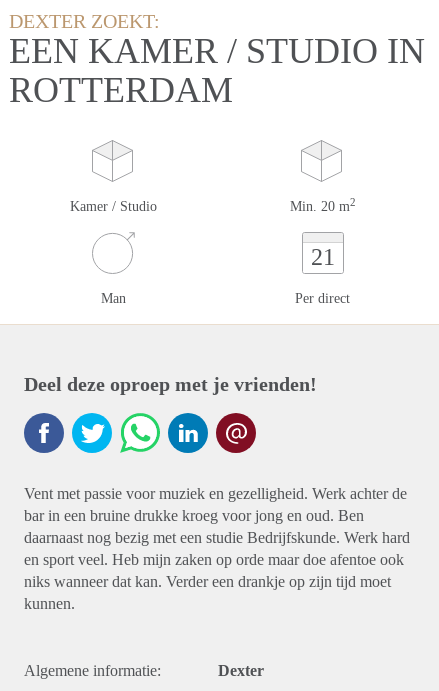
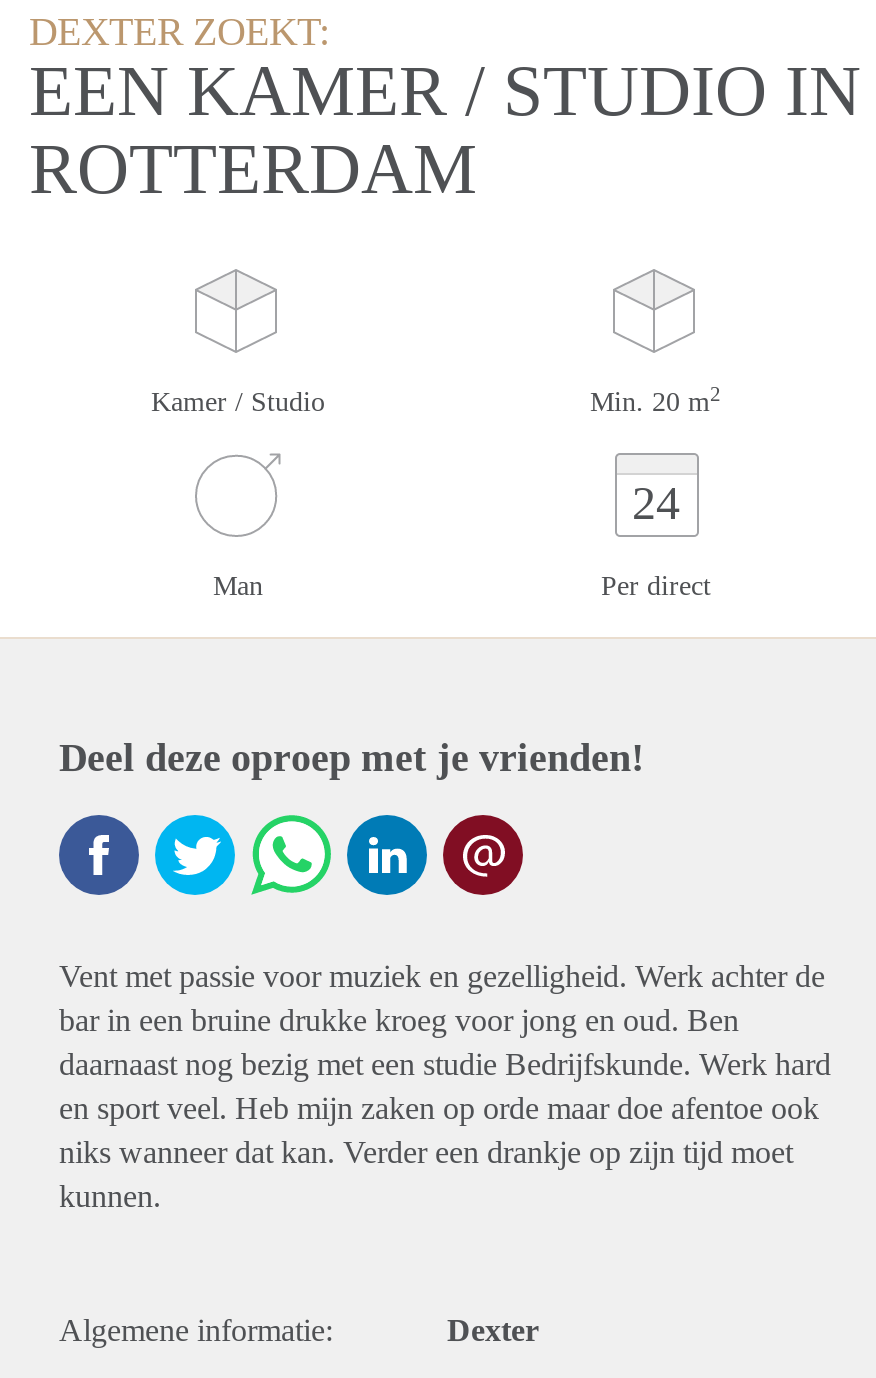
- 21
+ 24
